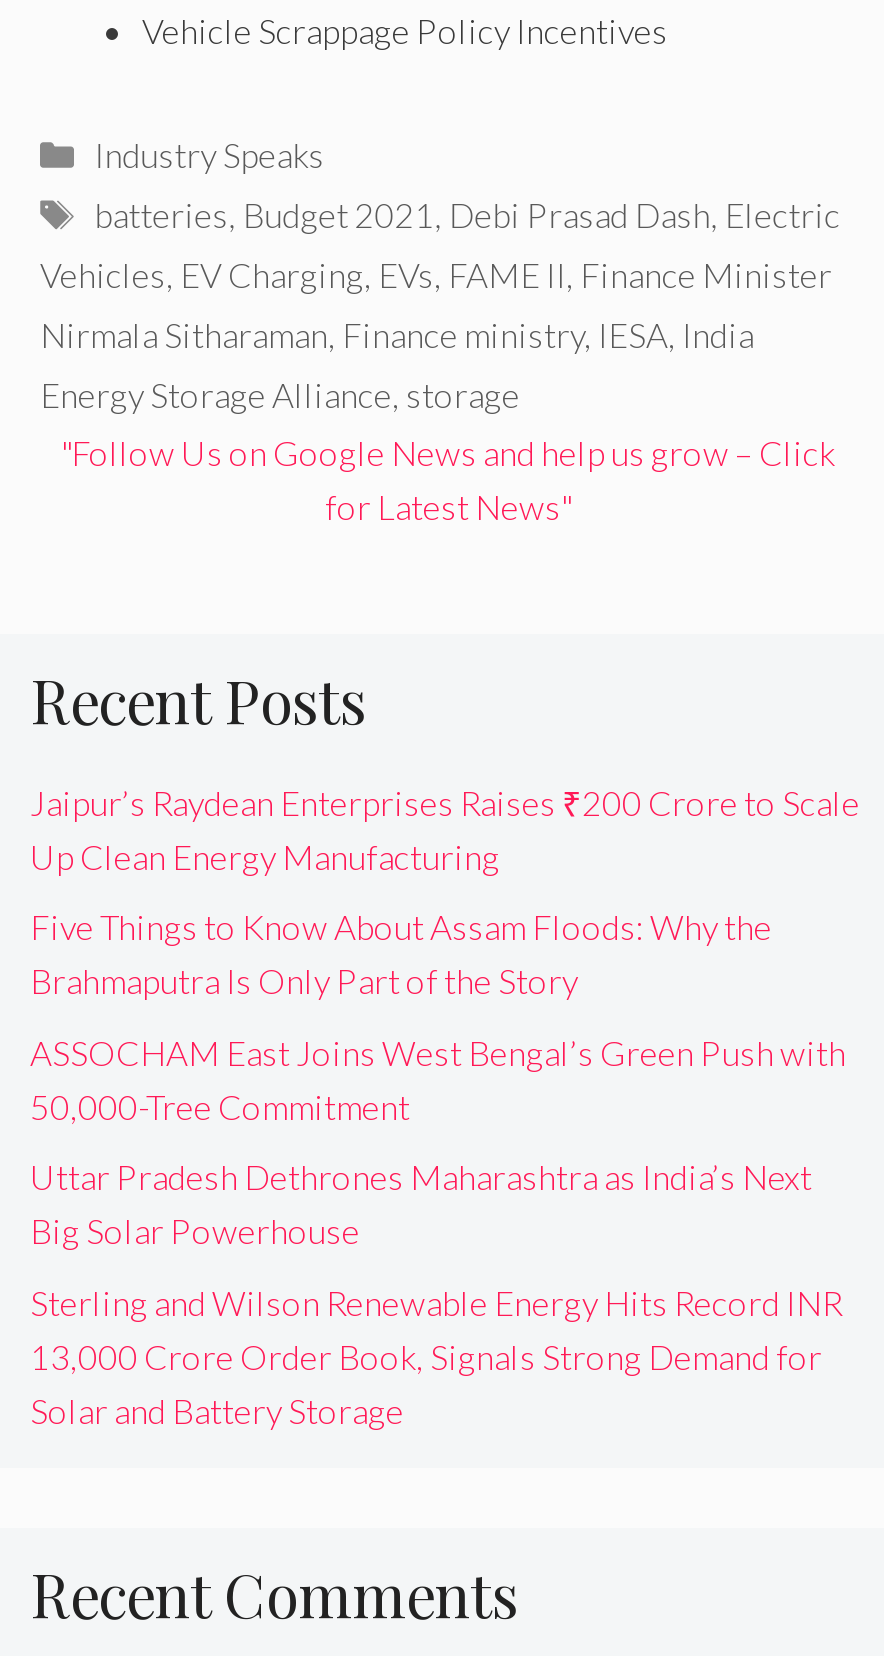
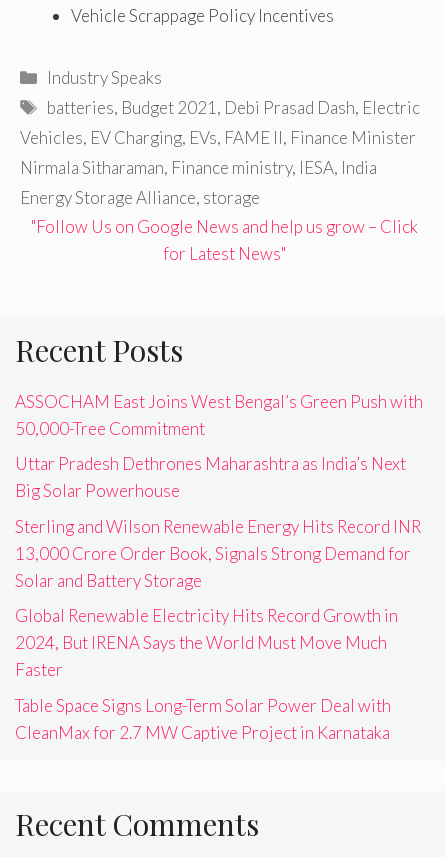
- Jaipur’s Raydean Enterprises Raises ₹200 Crore to Scale
- Up Clean Energy Manufacturing
- Five Things to Know About Assam Floods: Why the
- Brahmaputra Is Only Part of the Story

moved up: ASSOCHAM East Joins West Bengal’s Green Push with | 50,000-Tree Commitment | Uttar Pradesh Dethrones Maharashtra as India’s Next | Big Solar Powerhouse | Sterling and Wilson Renewable Energy Hits Record INR | 13,000 Crore Order Book, Signals Strong Demand for | Solar and Battery Storage

+ Global Renewable Electricity Hits Record Growth in
+ 2024, But IRENA Says the World Must Move Much
+ Faster
+ Table Space Signs Long-Term Solar Power Deal with
+ CleanMax for 2.7 MW Captive Project in Karnataka
